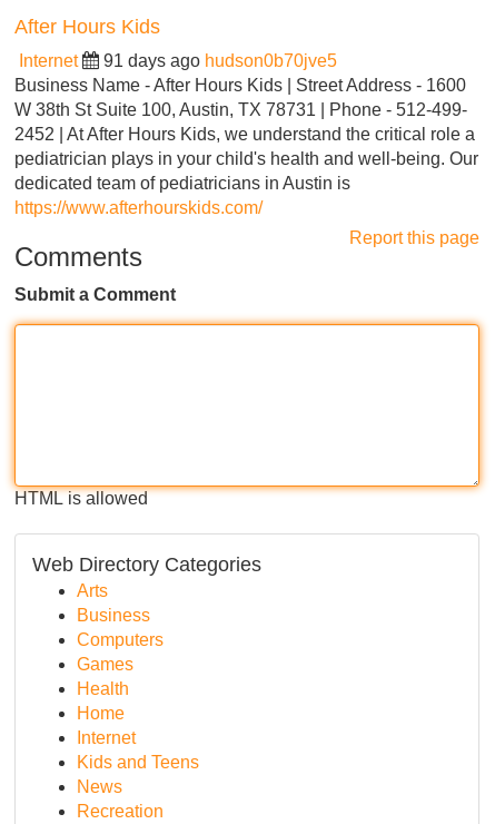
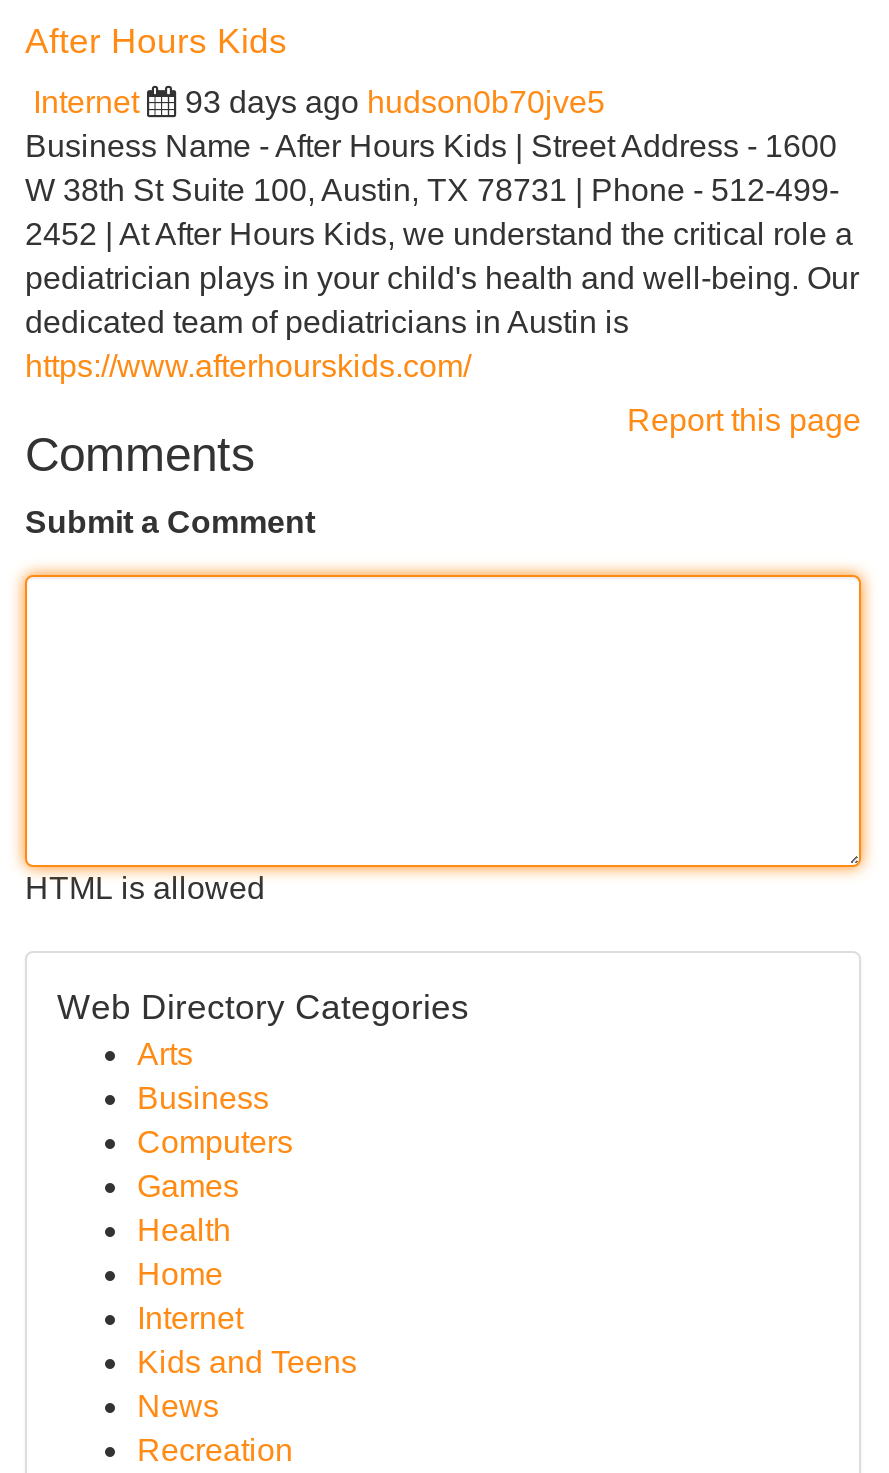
- 91 days ago hudson0b70jve5
+ 93 days ago hudson0b70jve5
